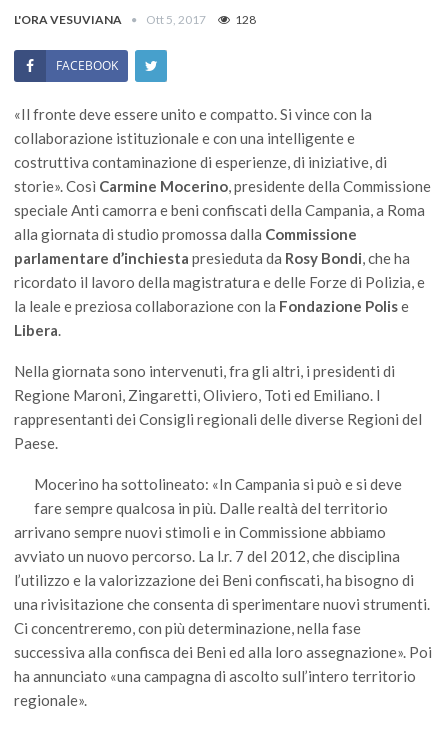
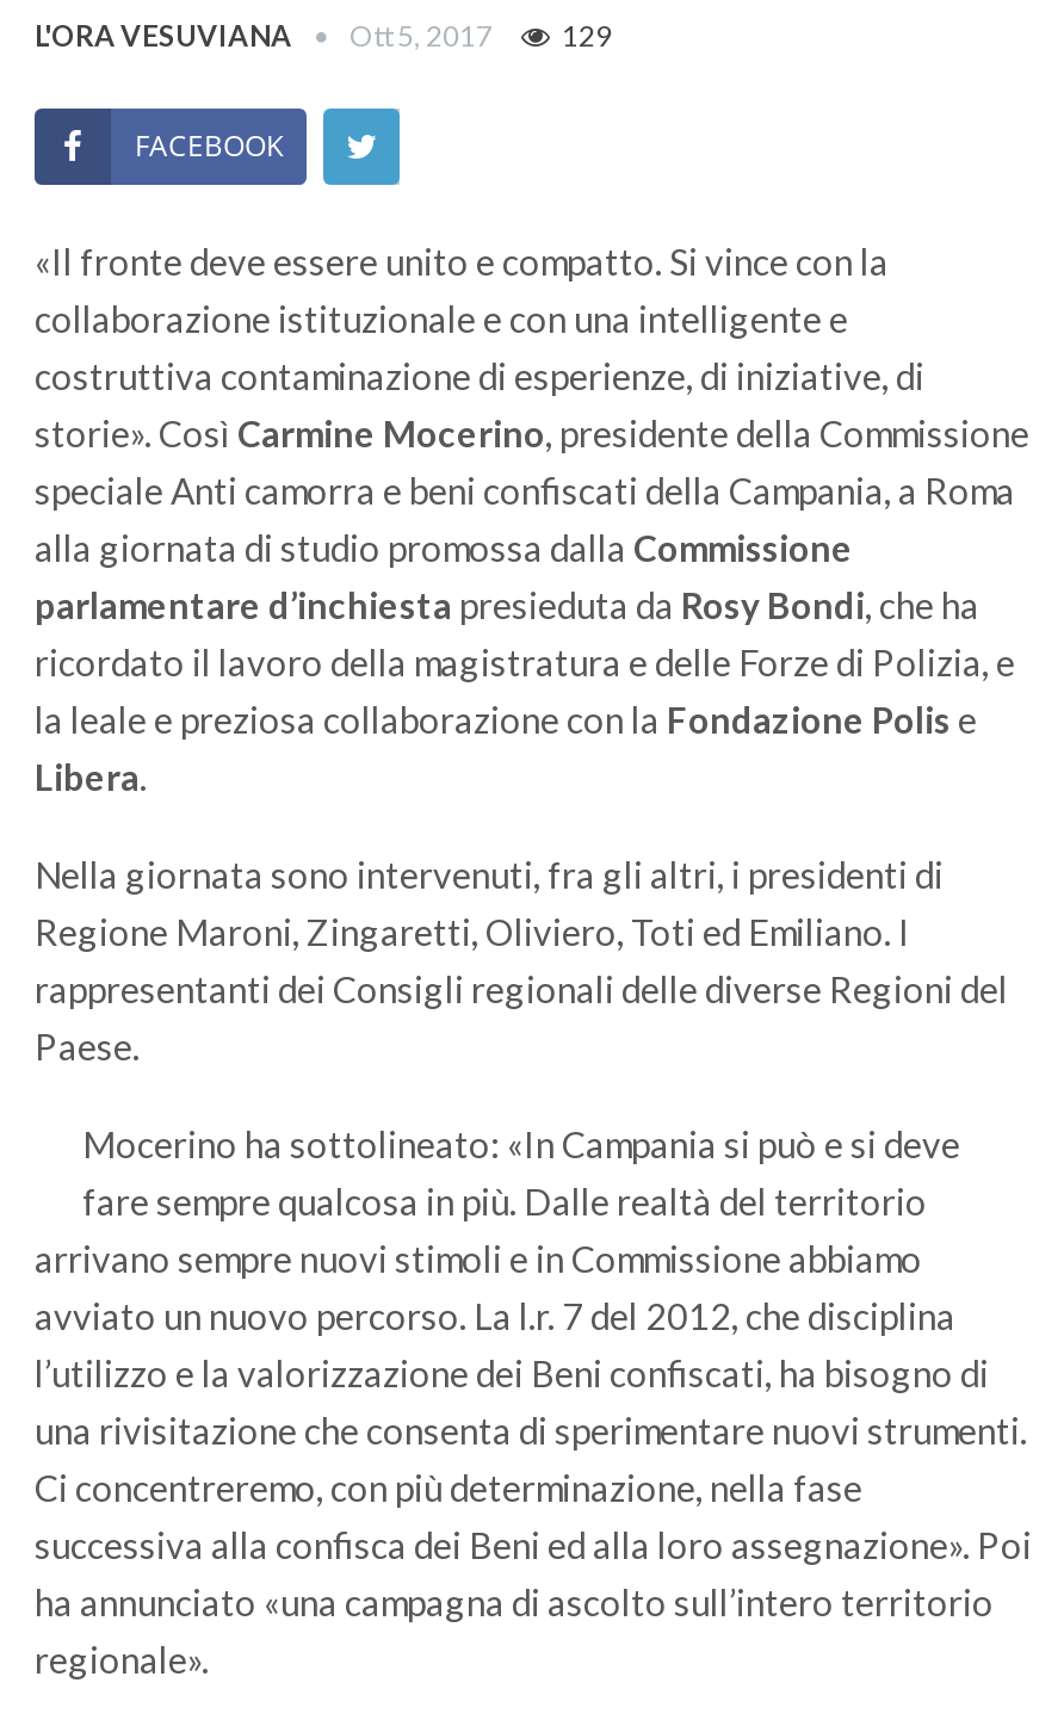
- L'ORA VESUVIANA Ott 5, 2017 128
+ L'ORA VESUVIANA Ott 5, 2017 129
